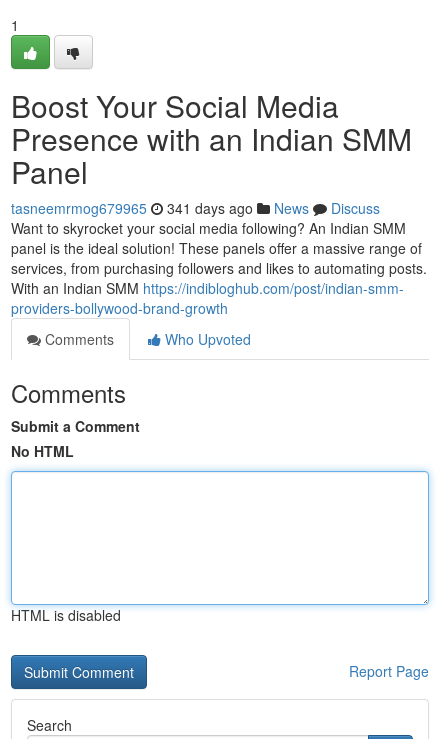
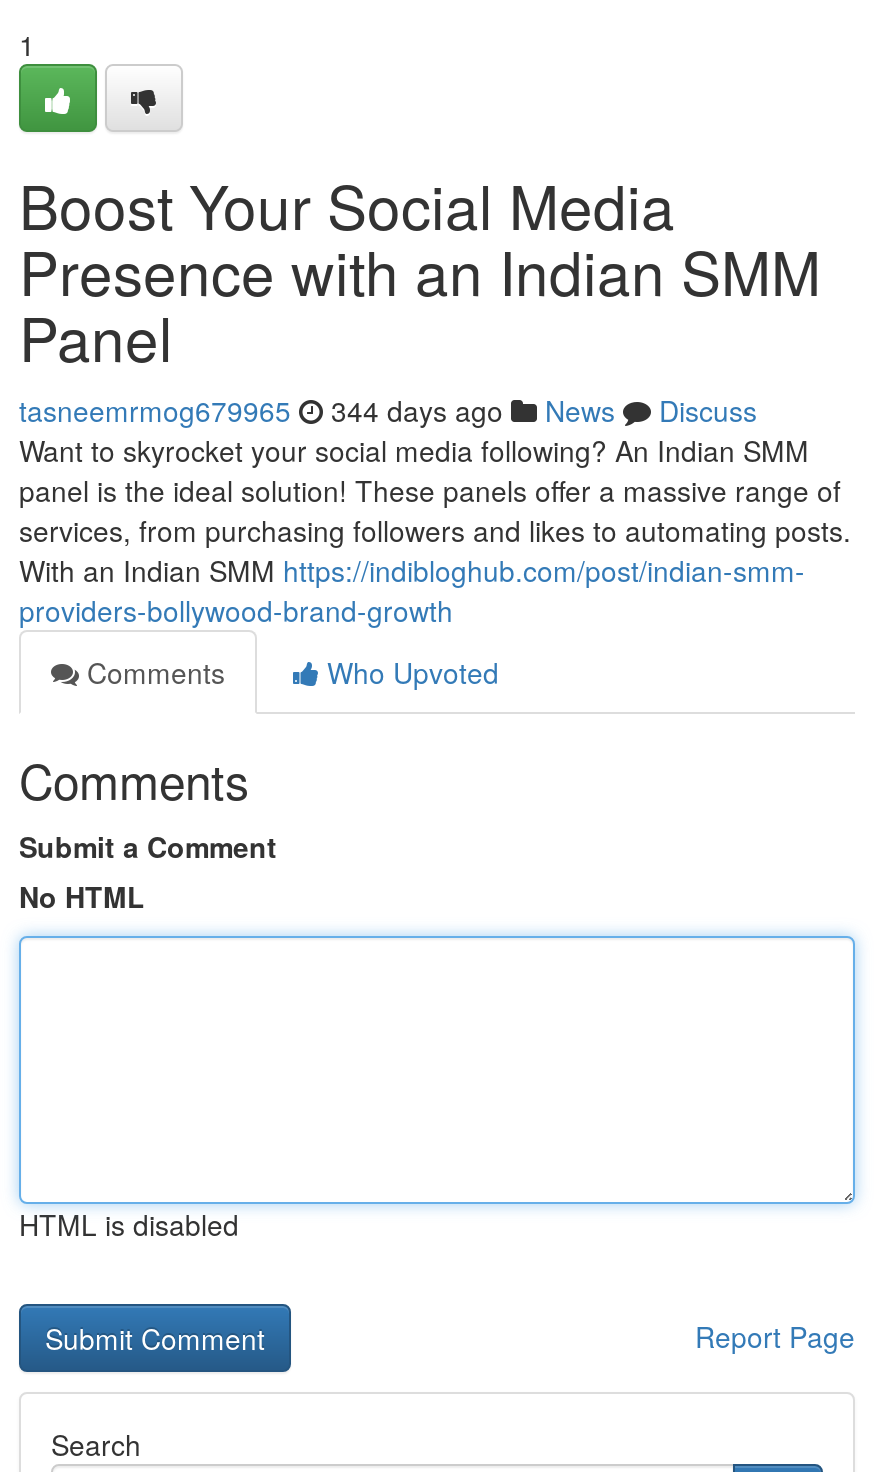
- tasneemrmog679965 341 days ago News Discuss
+ tasneemrmog679965 344 days ago News Discuss
